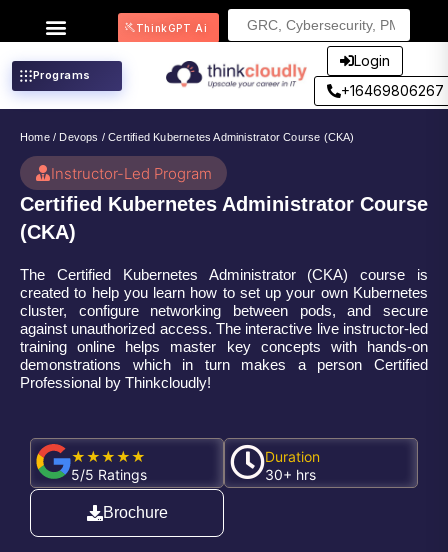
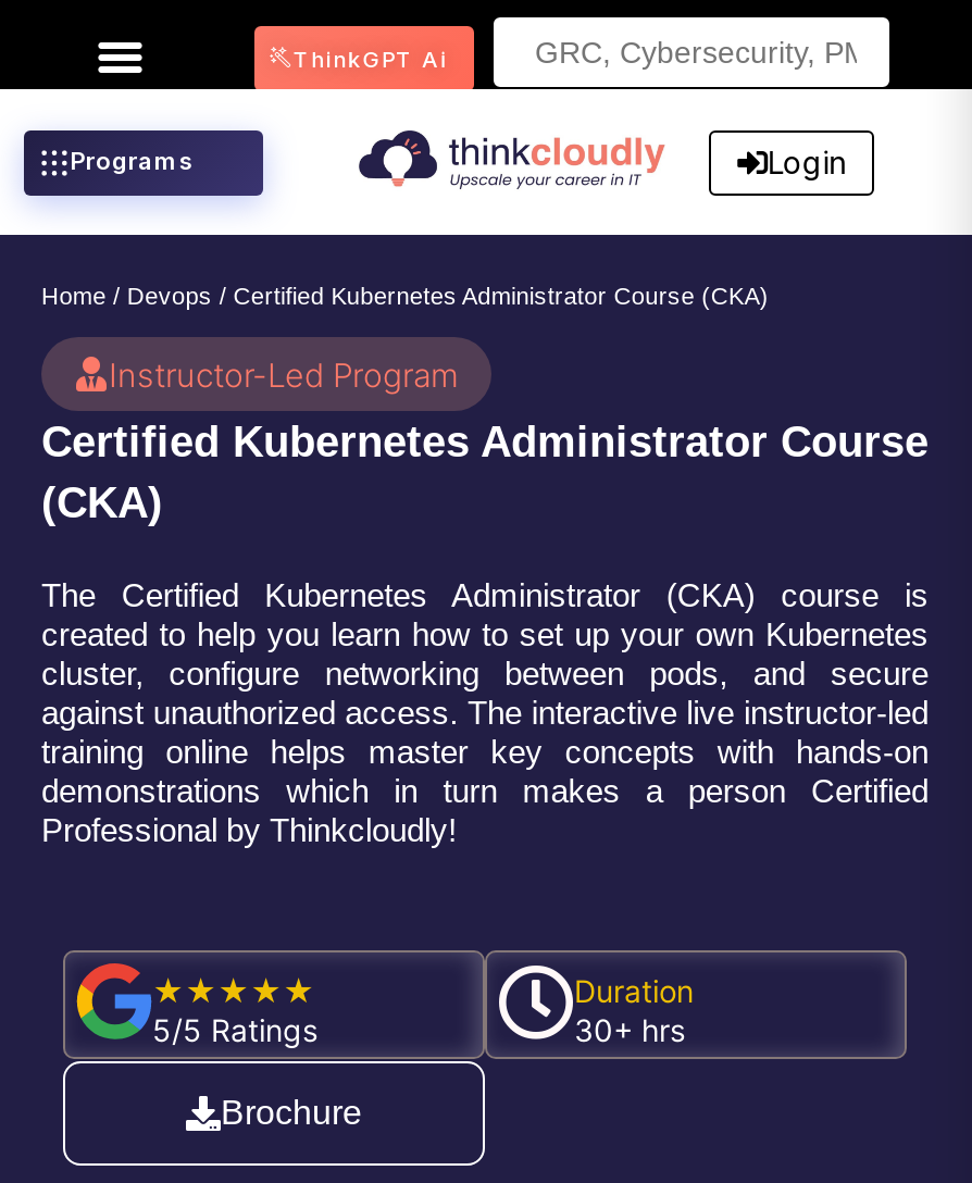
- +16469806267
